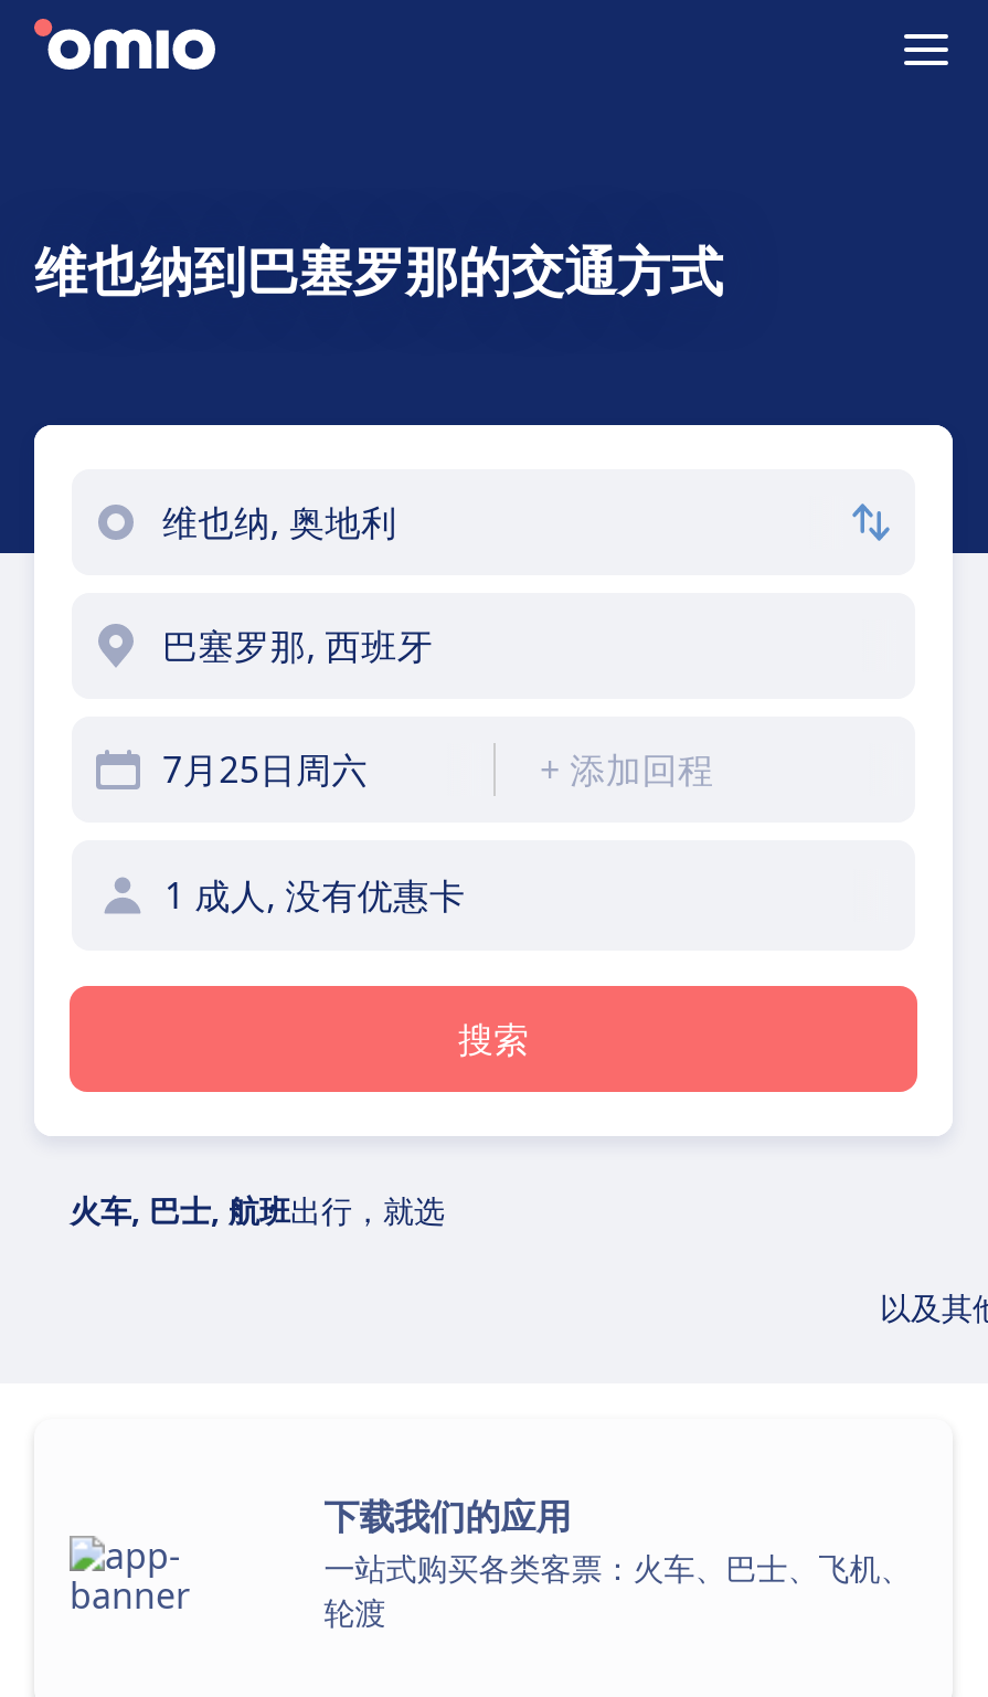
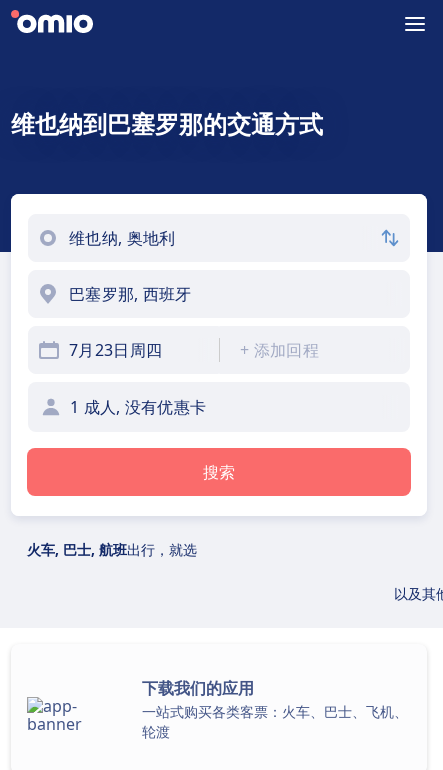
- 7月25日周六
+ 7月23日周四
